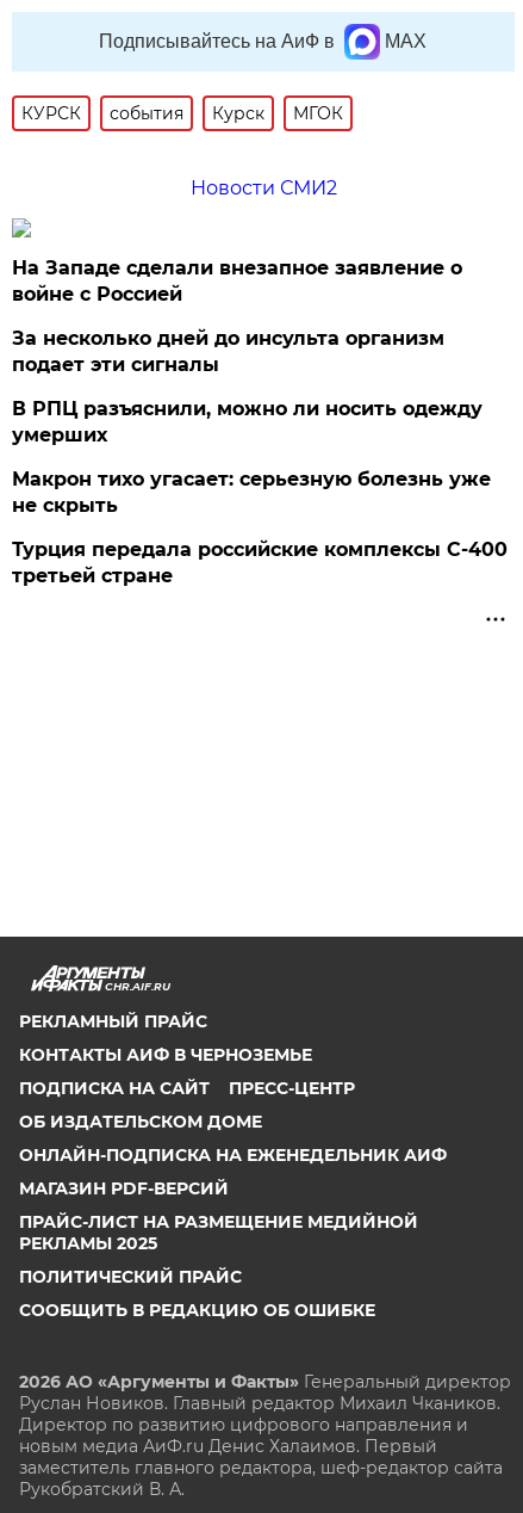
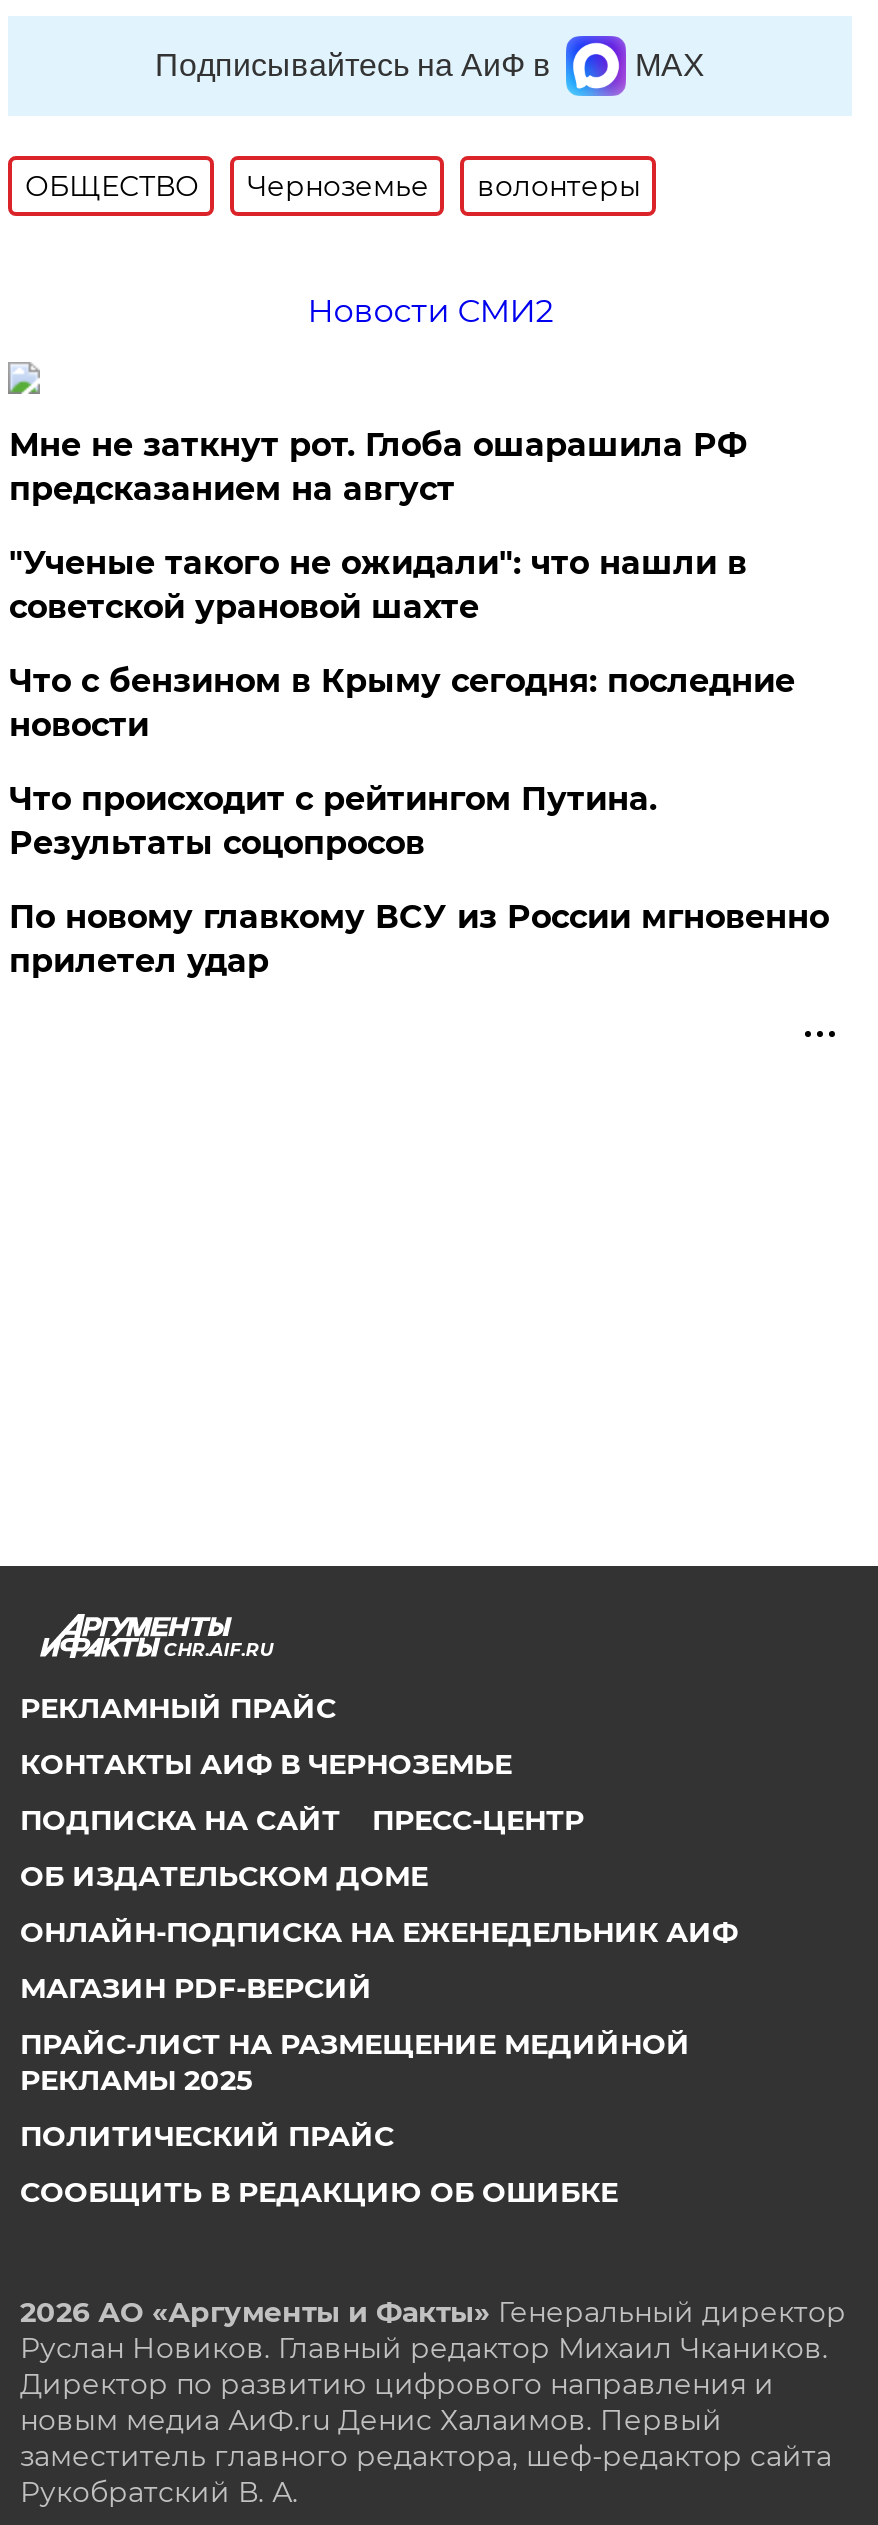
- КУРСК
- события
- Курск
- МГОК
+ ОБЩЕСТВО
+ Черноземье
+ волонтеры

- На Западе сделали внезапное заявление о
- войне с Россией
+ Мне не заткнут рот. Глоба ошарашила РФ
+ предсказанием на август

- За несколько дней до инсульта организм
- подает эти сигналы
+ "Ученые такого не ожидали": что нашли в
+ советской урановой шахте

- В РПЦ разъяснили, можно ли носить одежду
- умерших
+ Что с бензином в Крыму сегодня: последние
+ новости

- Макрон тихо угасает: серьезную болезнь уже
- не скрыть
+ Что происходит с рейтингом Путина.
+ Результаты соцопросов

- Турция передала российские комплексы С-400
- третьей стране
+ По новому главкому ВСУ из России мгновенно
+ прилетел удар
